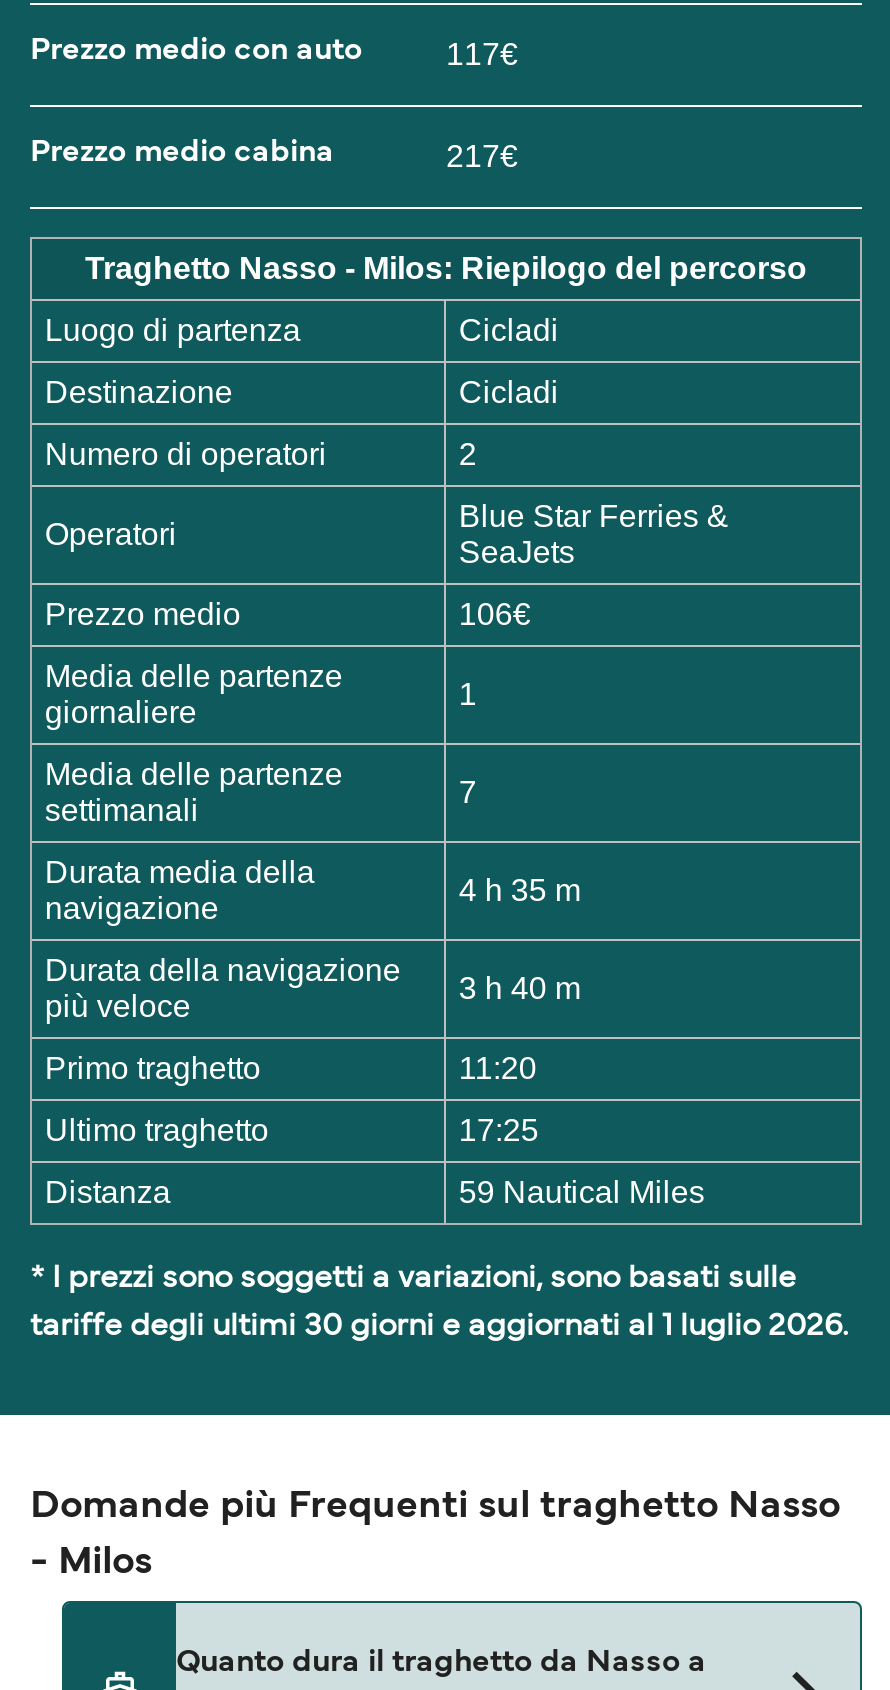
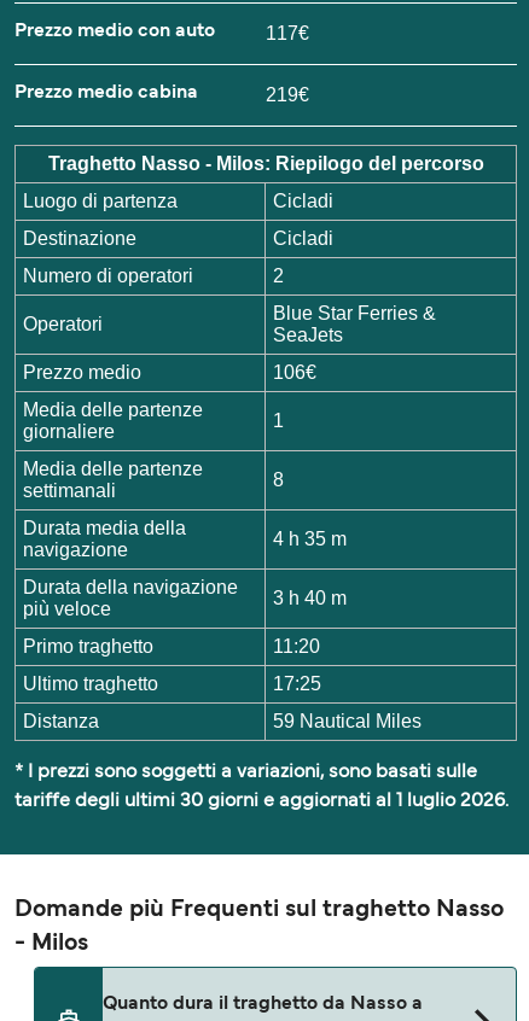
- 217€
+ 219€

- 7
+ 8
